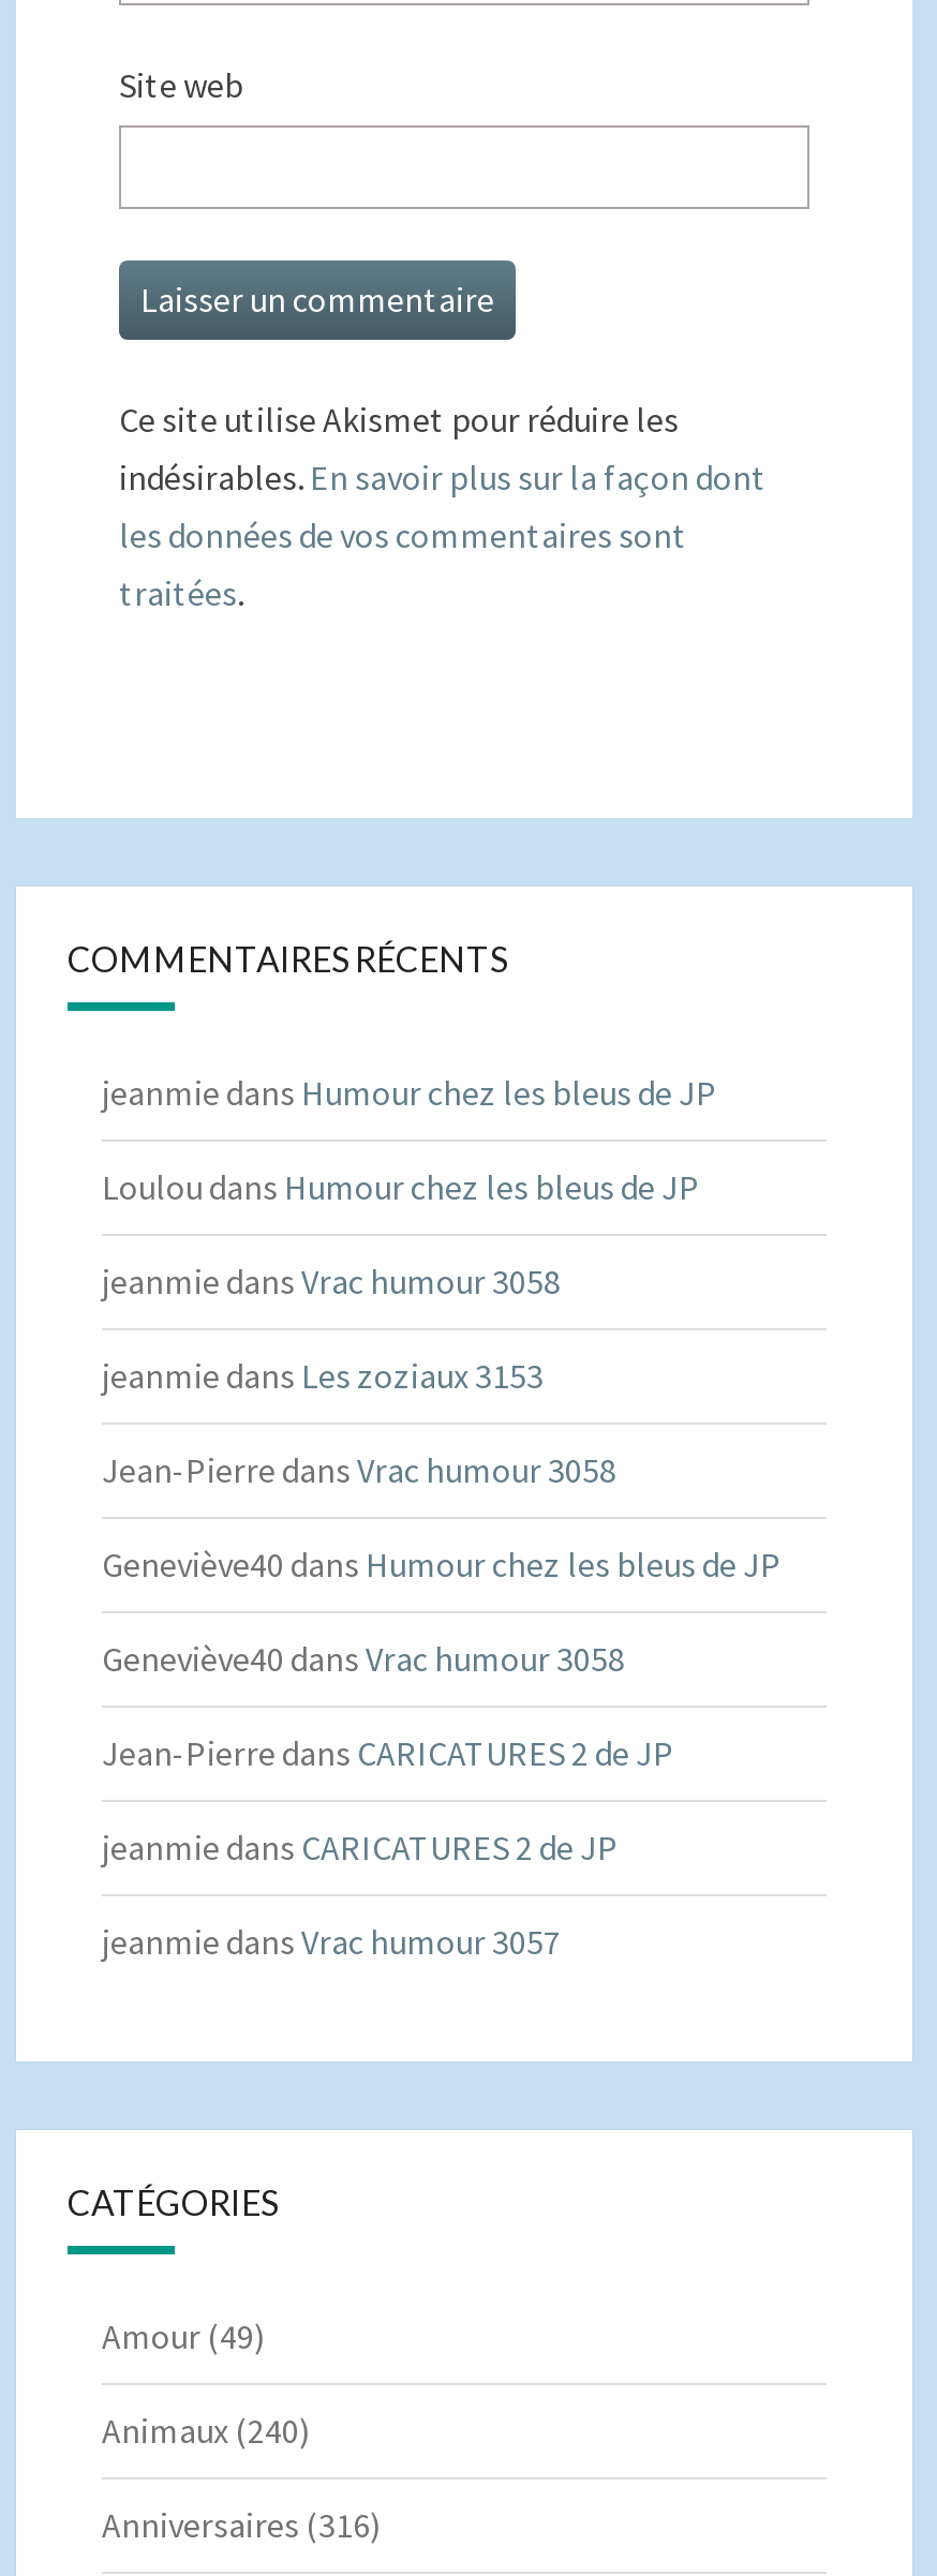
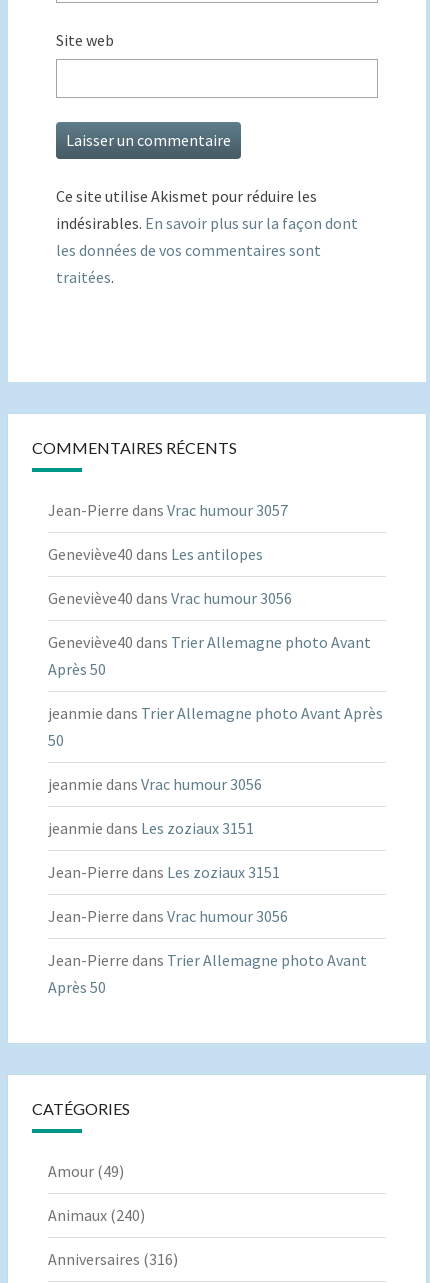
- jeanmie dans Humour chez les bleus de JP
+ Jean-Pierre dans Vrac humour 3057

- Loulou dans Humour chez les bleus de JP
+ Geneviève40 dans Les antilopes

- jeanmie dans Vrac humour 3058
+ Geneviève40 dans Vrac humour 3056

- jeanmie dans Les zoziaux 3153
+ Geneviève40 dans Trier Allemagne photo Avant
+ Après 50

- Jean-Pierre dans Vrac humour 3058
+ jeanmie dans Trier Allemagne photo Avant Après
+ 50

- Geneviève40 dans Humour chez les bleus de JP
+ jeanmie dans Vrac humour 3056

- Geneviève40 dans Vrac humour 3058
+ jeanmie dans Les zoziaux 3151

- Jean-Pierre dans CARICATURES 2 de JP
+ Jean-Pierre dans Les zoziaux 3151

- jeanmie dans CARICATURES 2 de JP
+ Jean-Pierre dans Vrac humour 3056

- jeanmie dans Vrac humour 3057
+ Jean-Pierre dans Trier Allemagne photo Avant
+ Après 50
